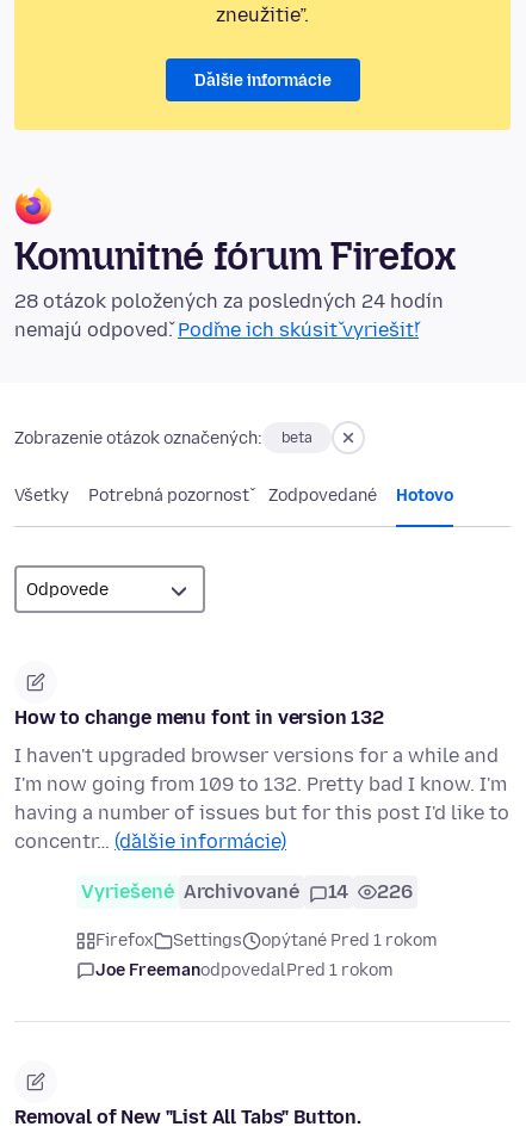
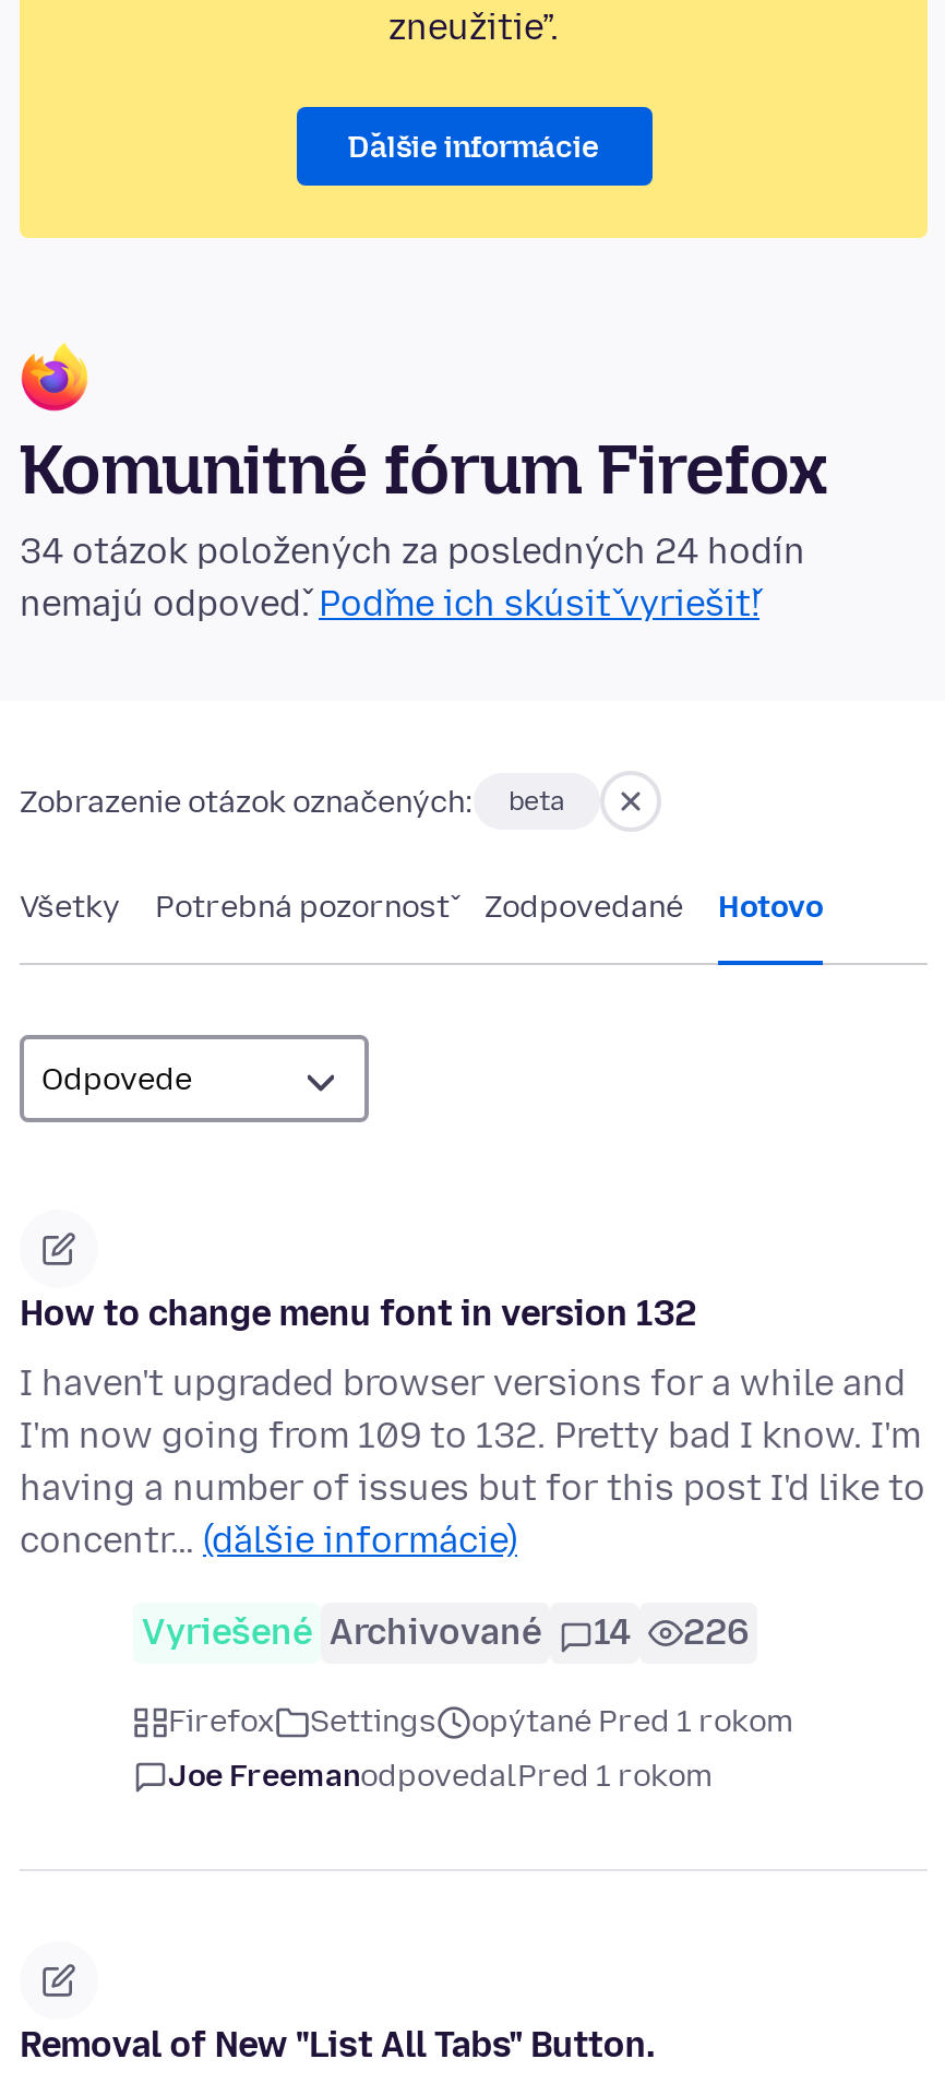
- 28 otázok položených za posledných 24 hodín
+ 34 otázok položených za posledných 24 hodín
